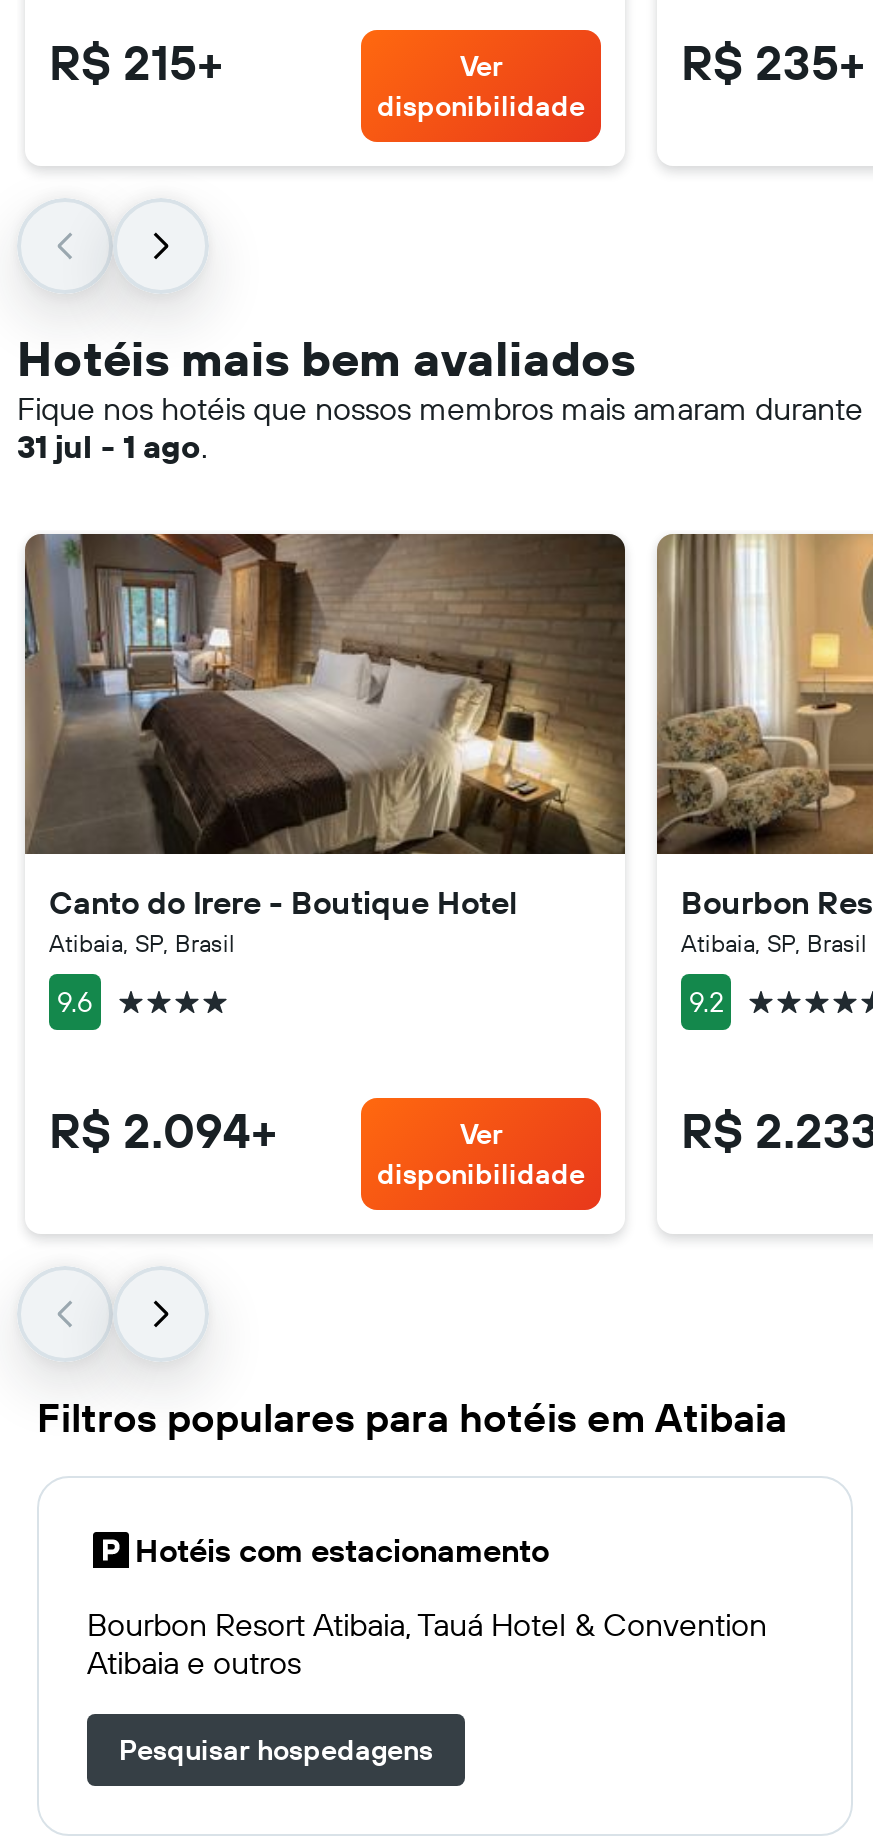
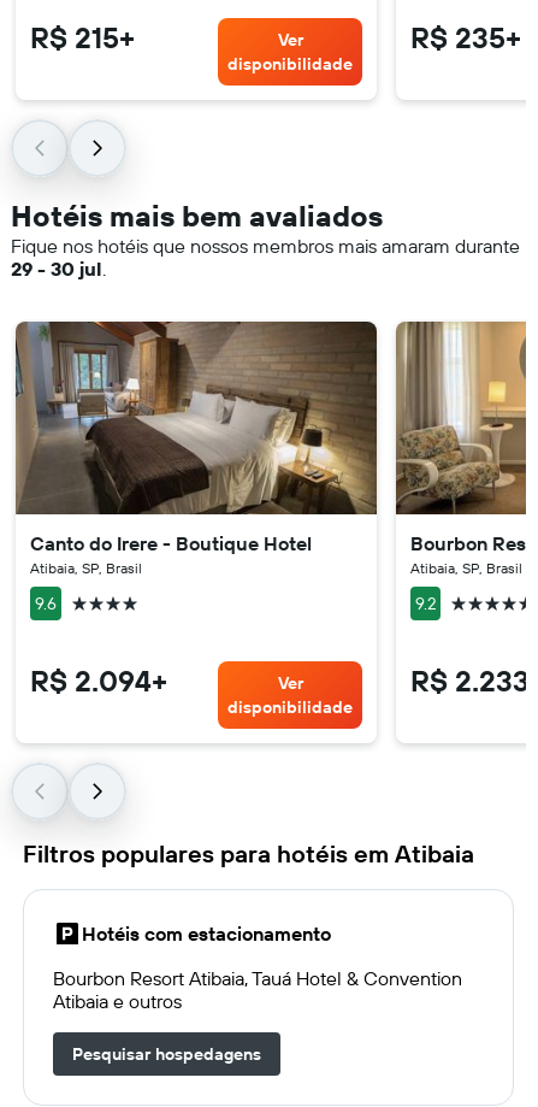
- 31 jul - 1 ago.
+ 29 - 30 jul.
